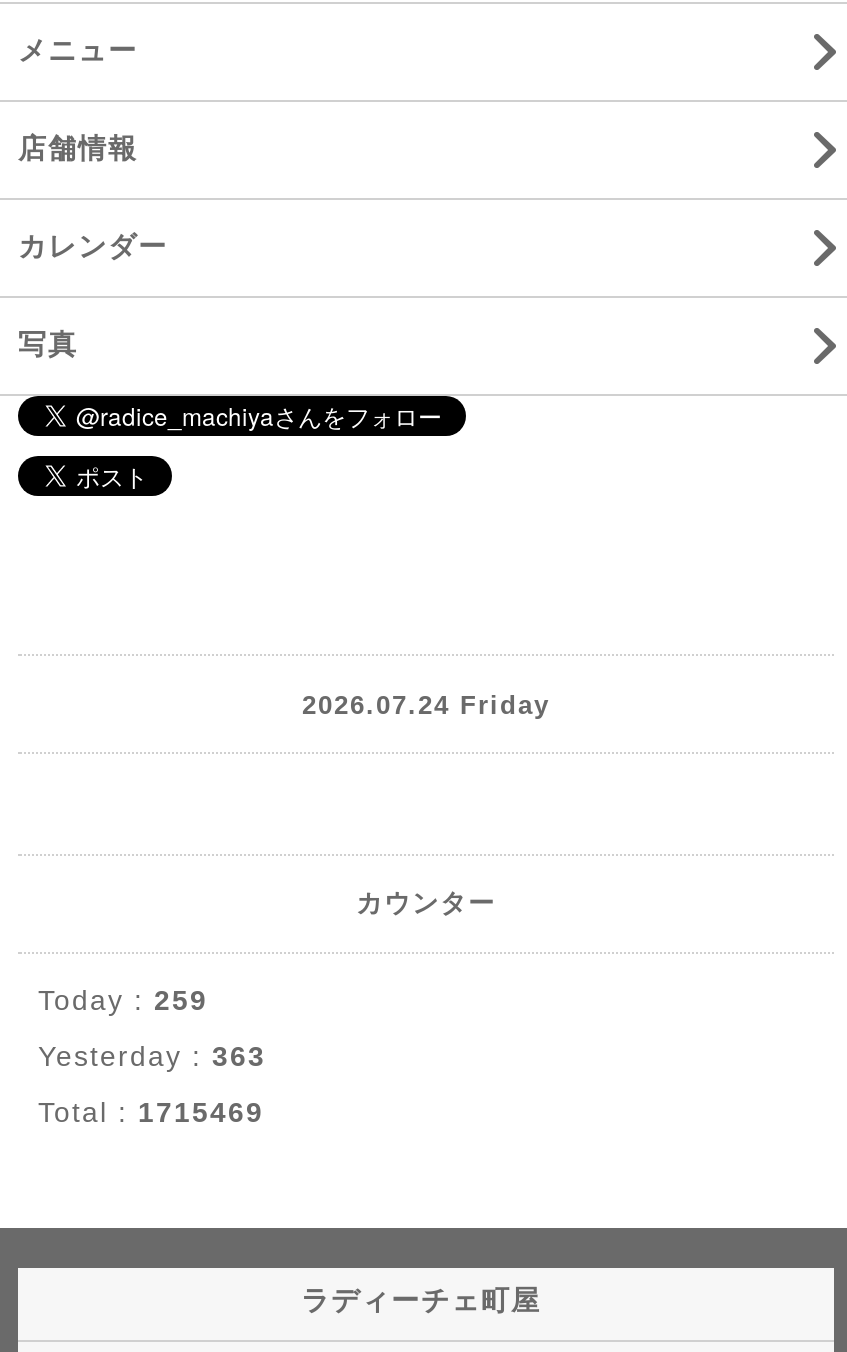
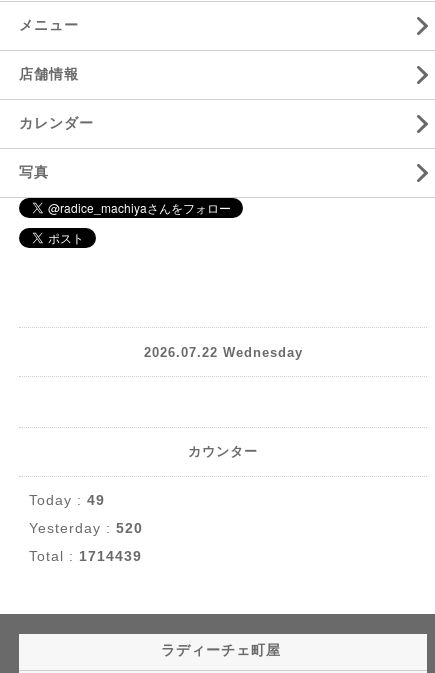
- 2026.07.24 Friday
+ 2026.07.22 Wednesday

- Today : 259
+ Today : 49

- Yesterday : 363
+ Yesterday : 520

- Total : 1715469
+ Total : 1714439
